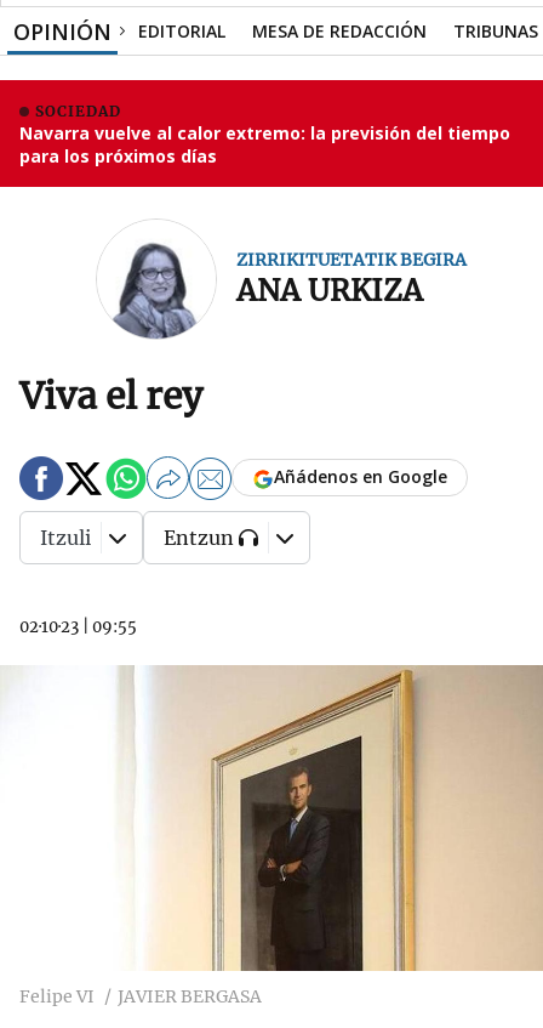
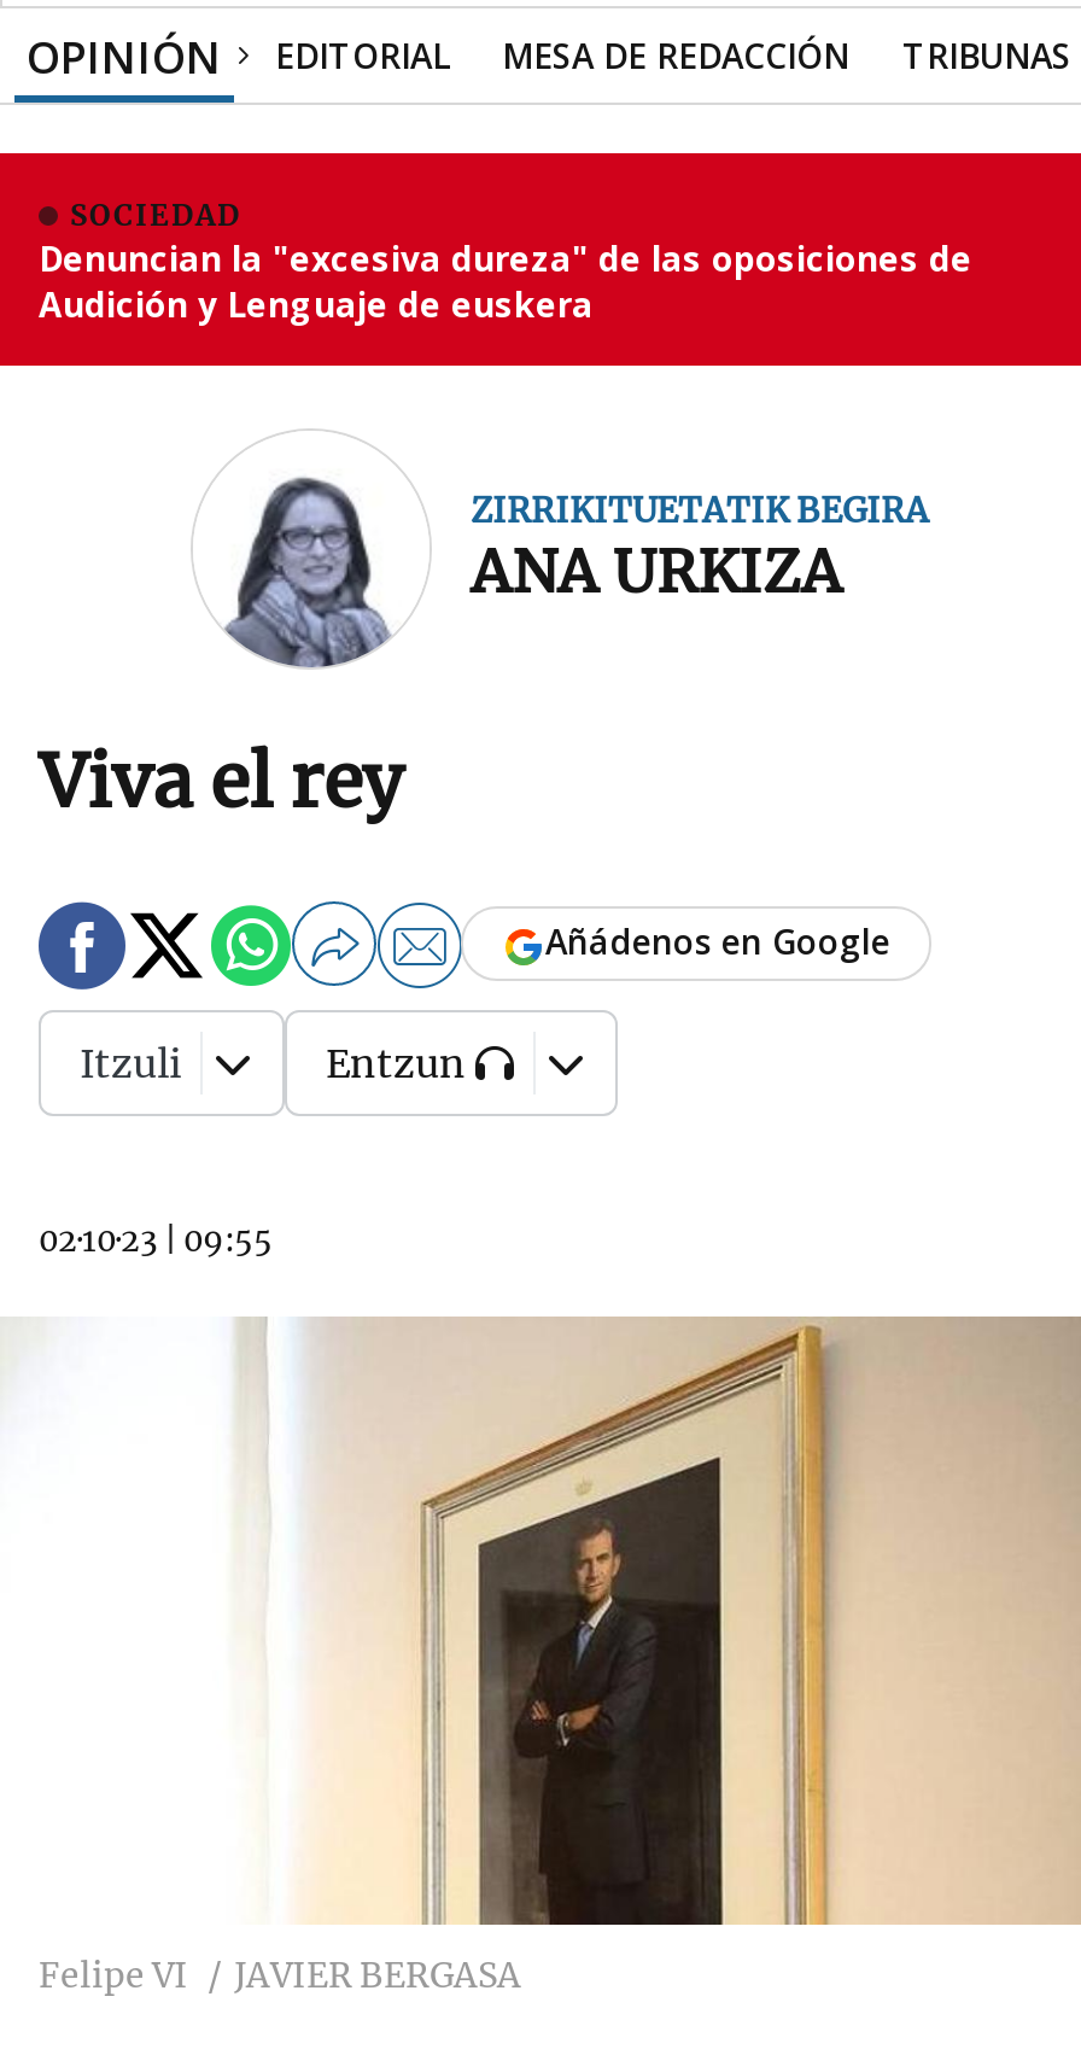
- Navarra vuelve al calor extremo: la previsión del tiempo
- para los próximos días
+ Denuncian la "excesiva dureza" de las oposiciones de
+ Audición y Lenguaje de euskera
